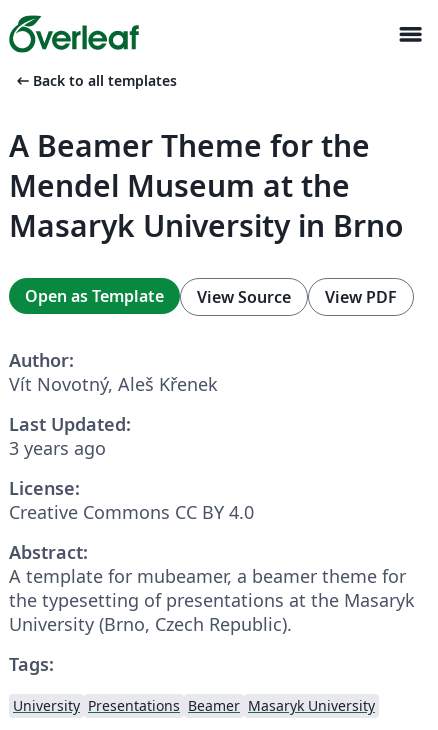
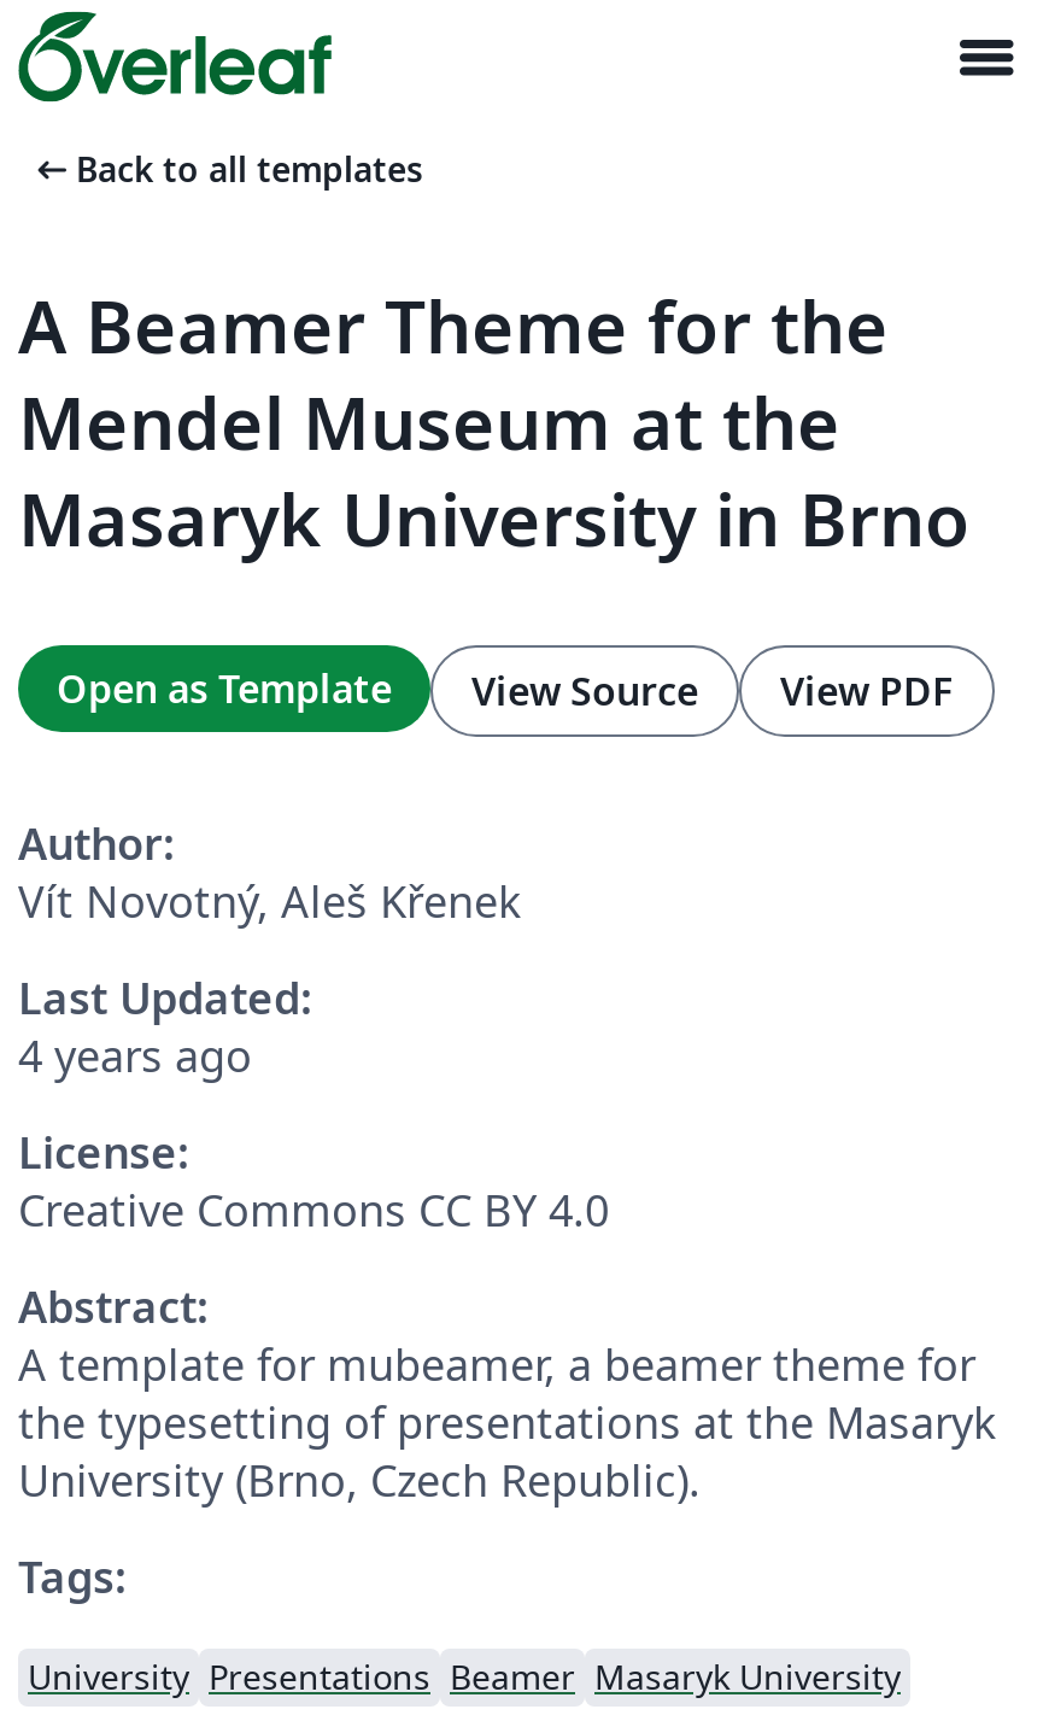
- 3 years ago
+ 4 years ago
